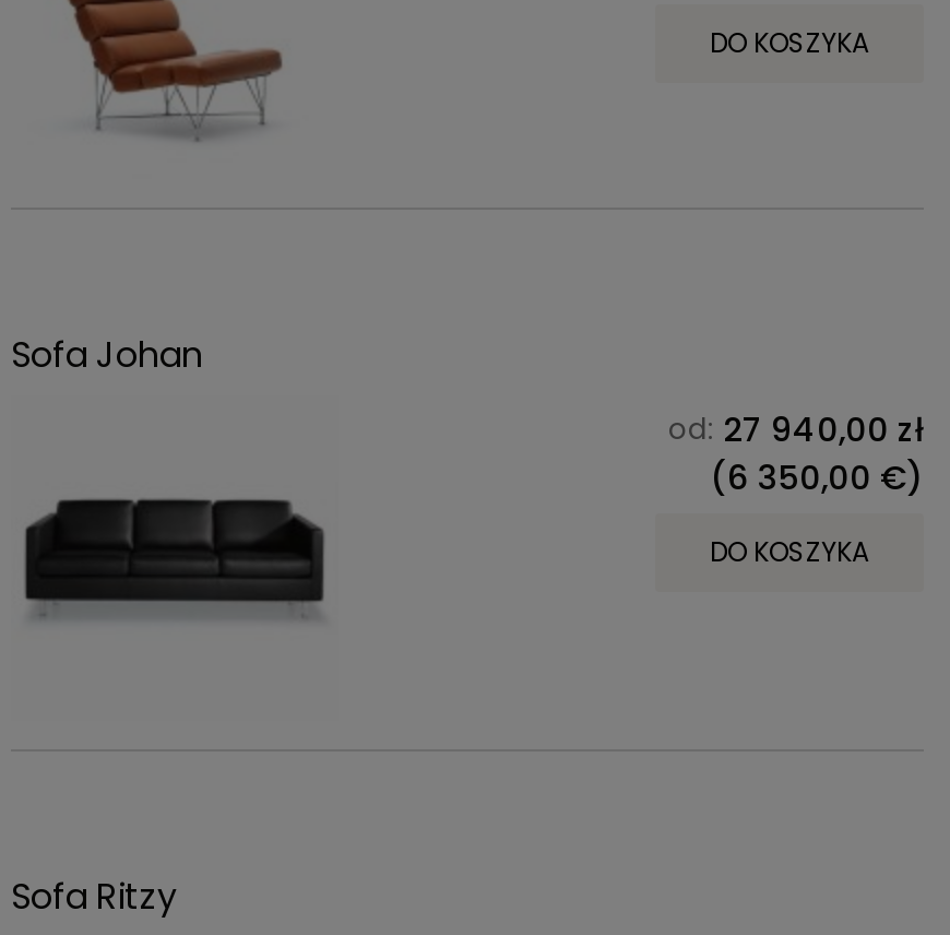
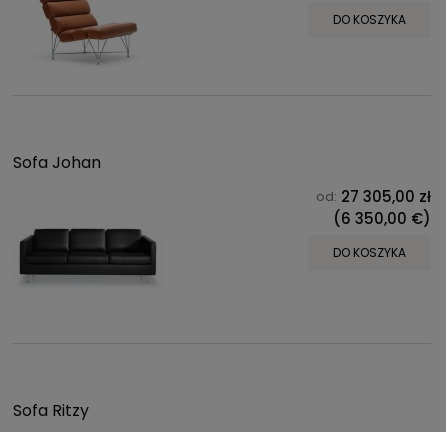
- od: 27 940,00 zł
+ od: 27 305,00 zł
